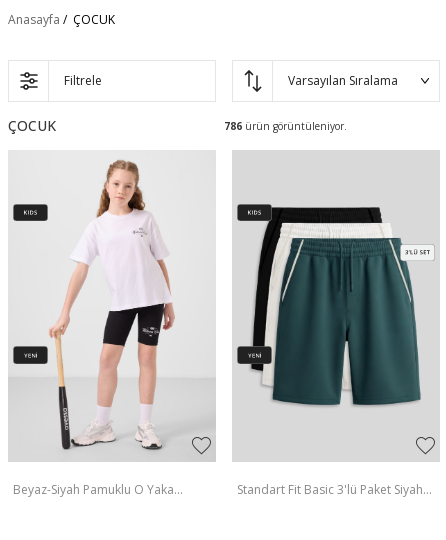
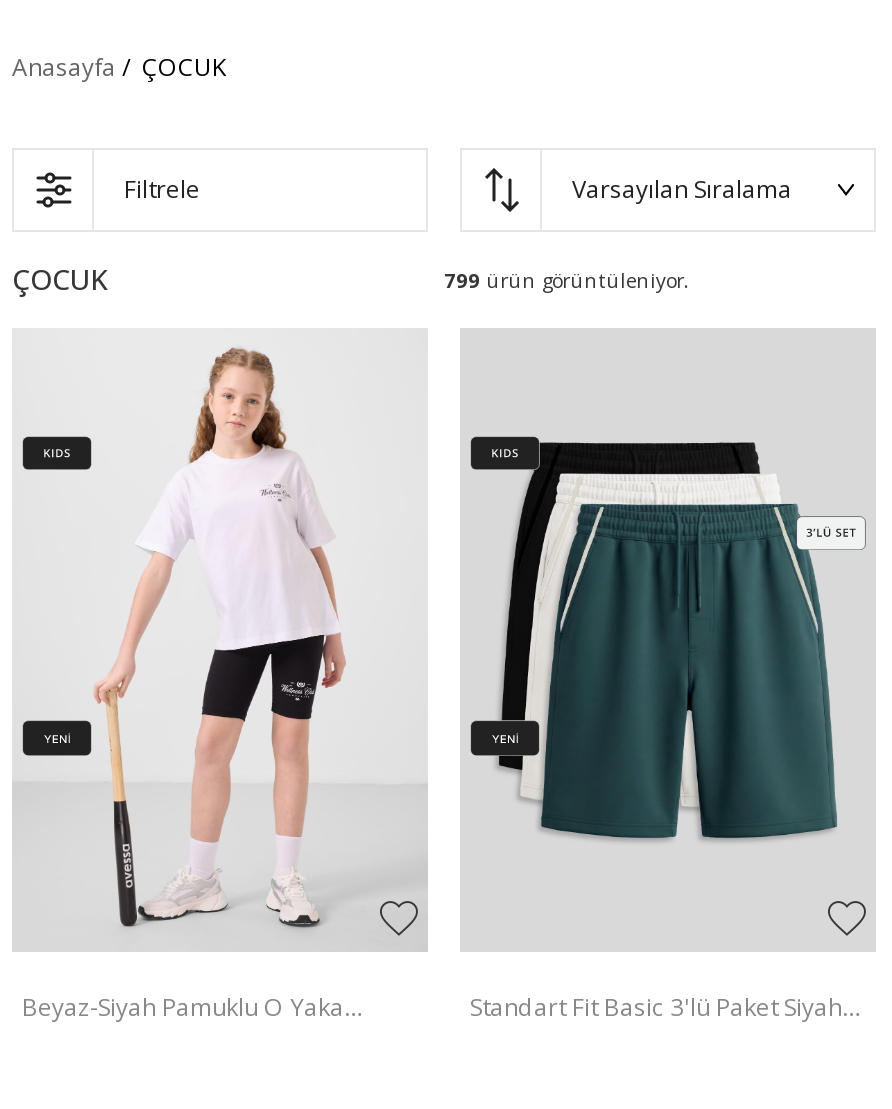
- 786 ürün görüntüleniyor.
+ 799 ürün görüntüleniyor.
